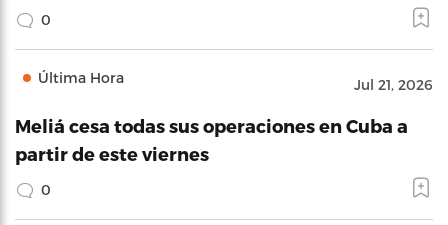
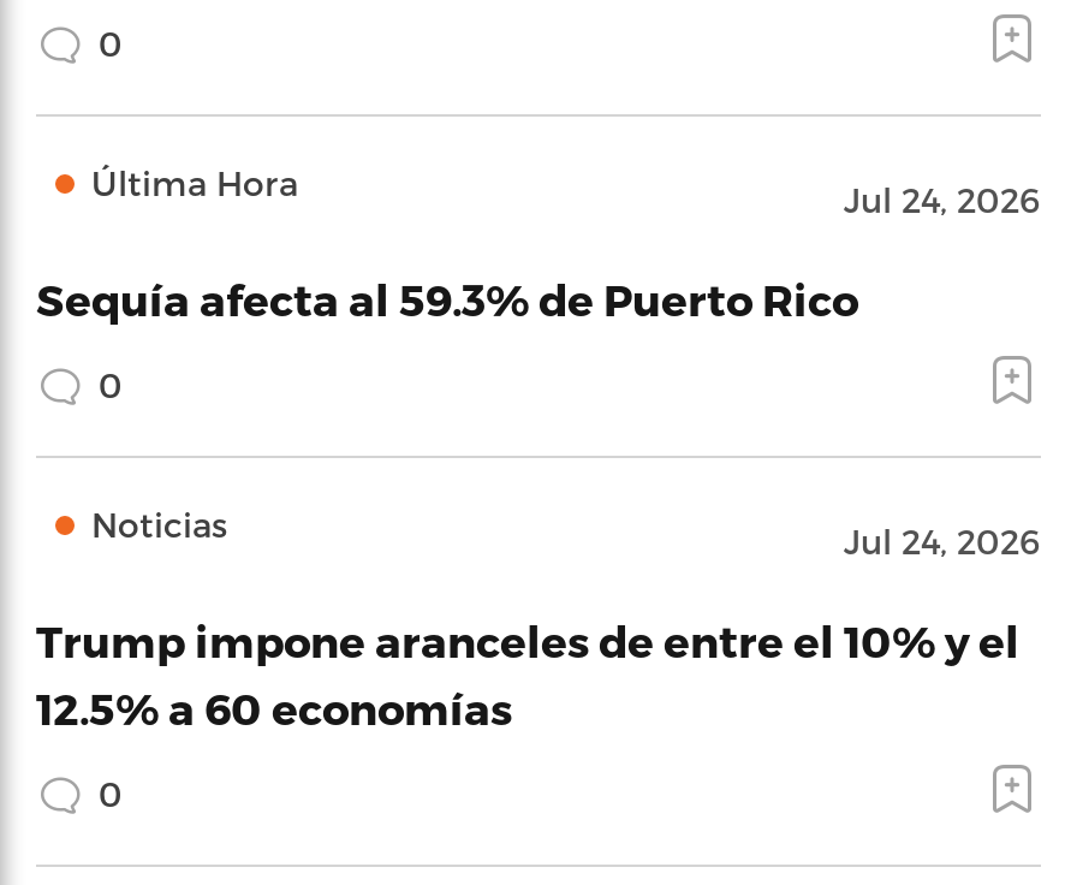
- Jul 21, 2026
- Meliá cesa todas sus operaciones en Cuba a
- partir de este viernes
+ Jul 24, 2026
+ Sequía afecta al 59.3% de Puerto Rico
+ 0
+ Noticias
+ Jul 24, 2026
+ Trump impone aranceles de entre el 10% y el
+ 12.5% a 60 economías
